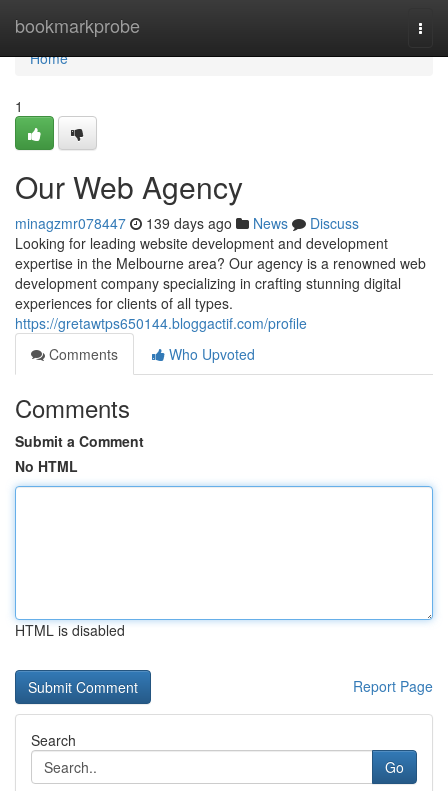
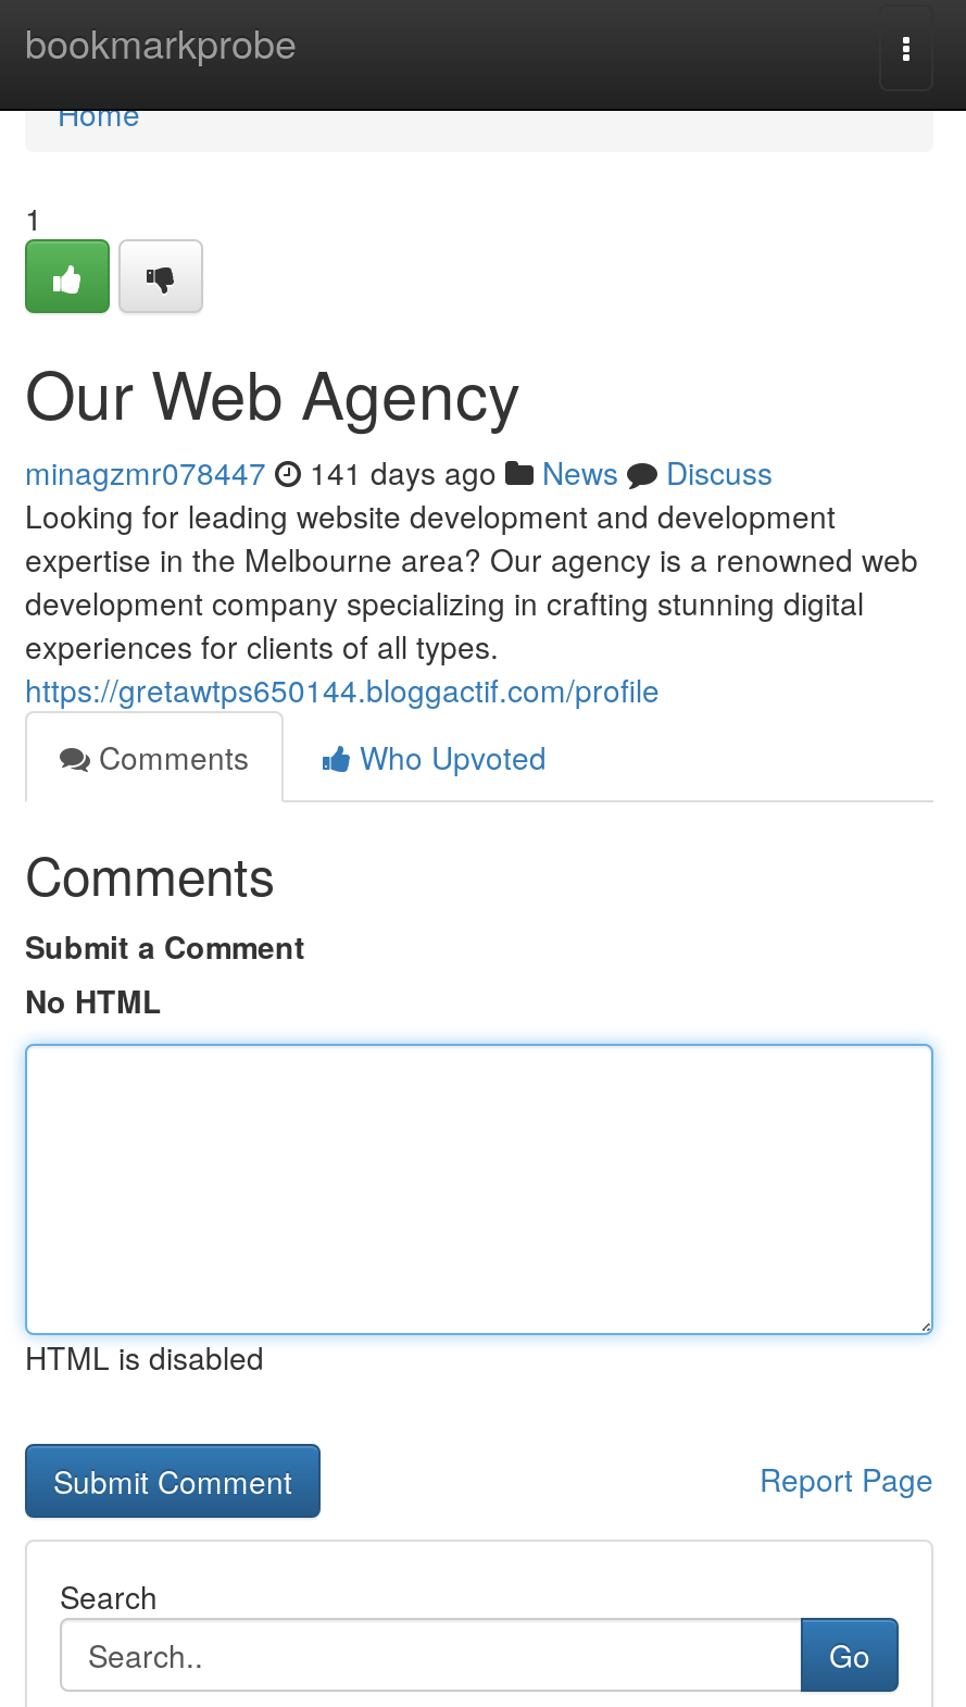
- minagzmr078447 139 days ago News Discuss
+ minagzmr078447 141 days ago News Discuss
